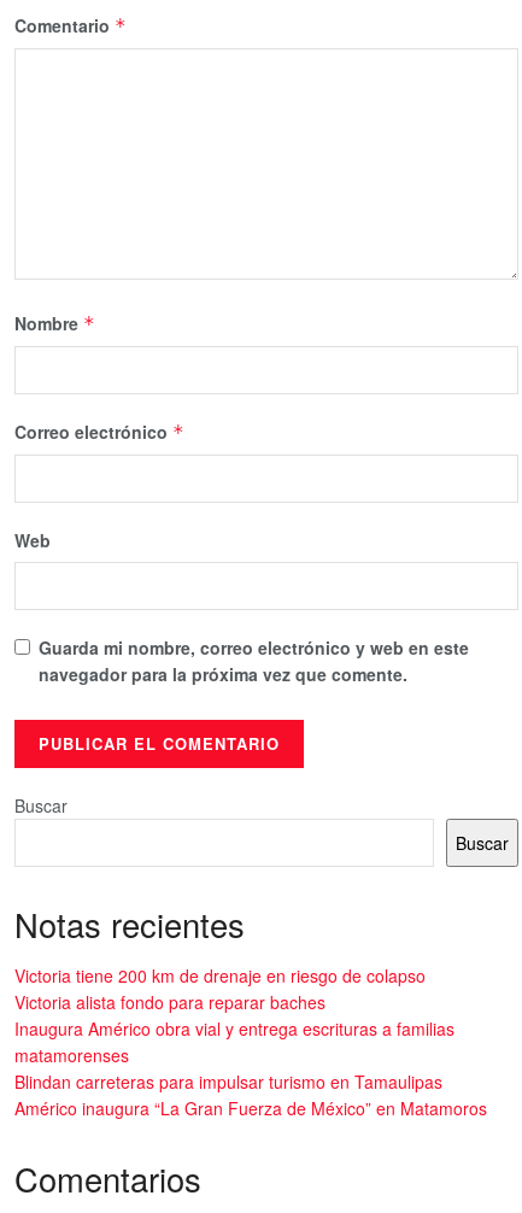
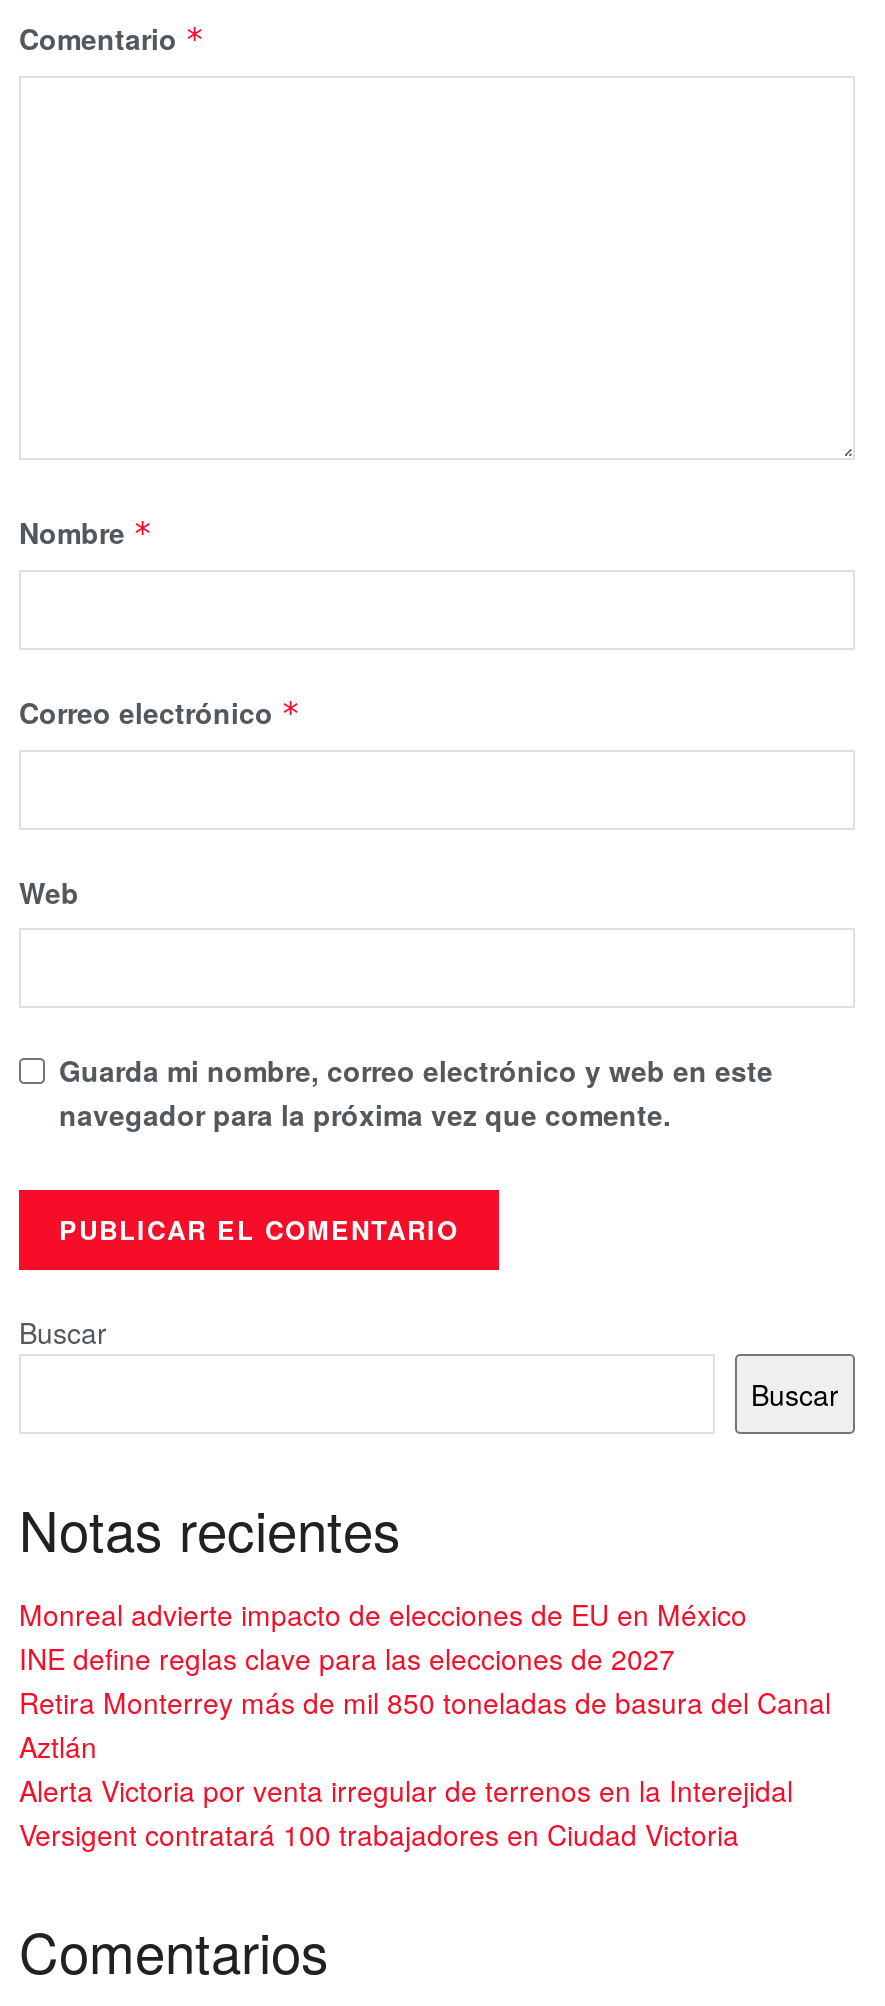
- Victoria tiene 200 km de drenaje en riesgo de colapso
- Victoria alista fondo para reparar baches
- Inaugura Américo obra vial y entrega escrituras a familias
- matamorenses
- Blindan carreteras para impulsar turismo en Tamaulipas
- Américo inaugura “La Gran Fuerza de México” en Matamoros
+ Monreal advierte impacto de elecciones de EU en México
+ INE define reglas clave para las elecciones de 2027
+ Retira Monterrey más de mil 850 toneladas de basura del Canal
+ Aztlán
+ Alerta Victoria por venta irregular de terrenos en la Interejidal
+ Versigent contratará 100 trabajadores en Ciudad Victoria
